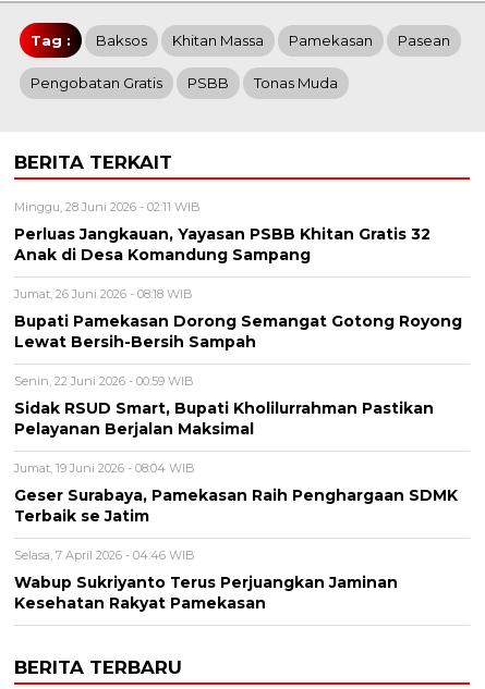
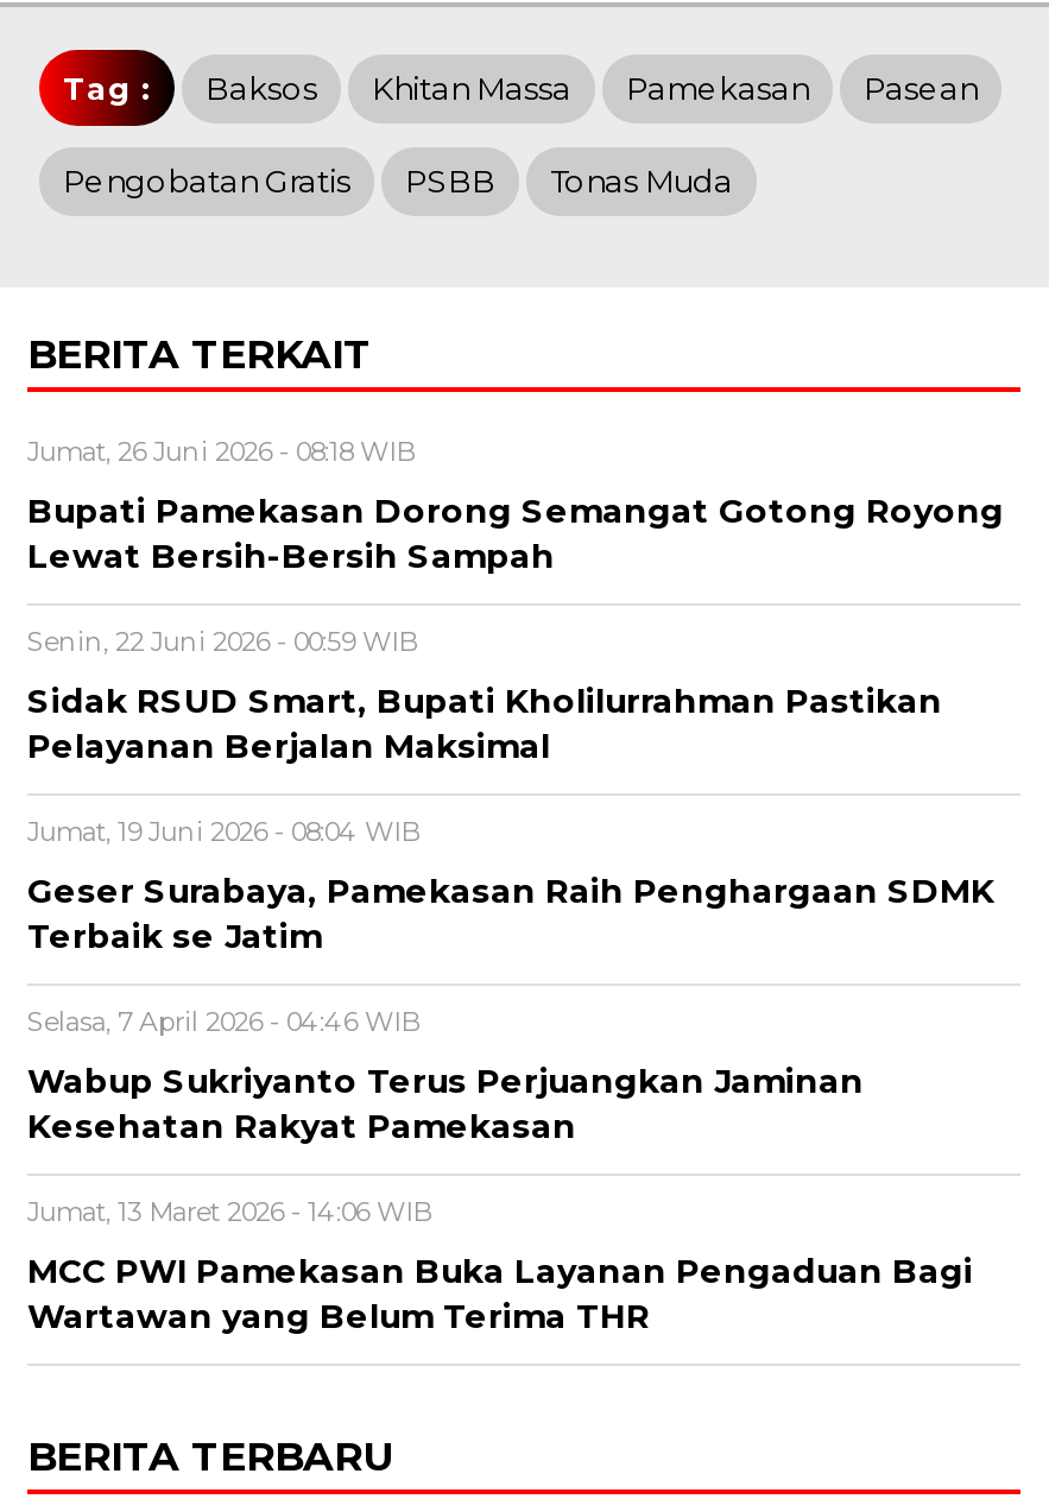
- Minggu, 28 Juni 2026 - 02:11 WIB
- Perluas Jangkauan, Yayasan PSBB Khitan Gratis 32
- Anak di Desa Komandung Sampang

moved up: Jumat, 26 Juni 2026 - 08:18 WIB | Bupati Pamekasan Dorong Semangat Gotong Royong | Lewat Bersih-Bersih Sampah | ... | Wabup Sukriyanto Terus Perjuangkan Jaminan | Kesehatan Rakyat Pamekasan

+ Jumat, 13 Maret 2026 - 14:06 WIB
+ MCC PWI Pamekasan Buka Layanan Pengaduan Bagi
+ Wartawan yang Belum Terima THR
